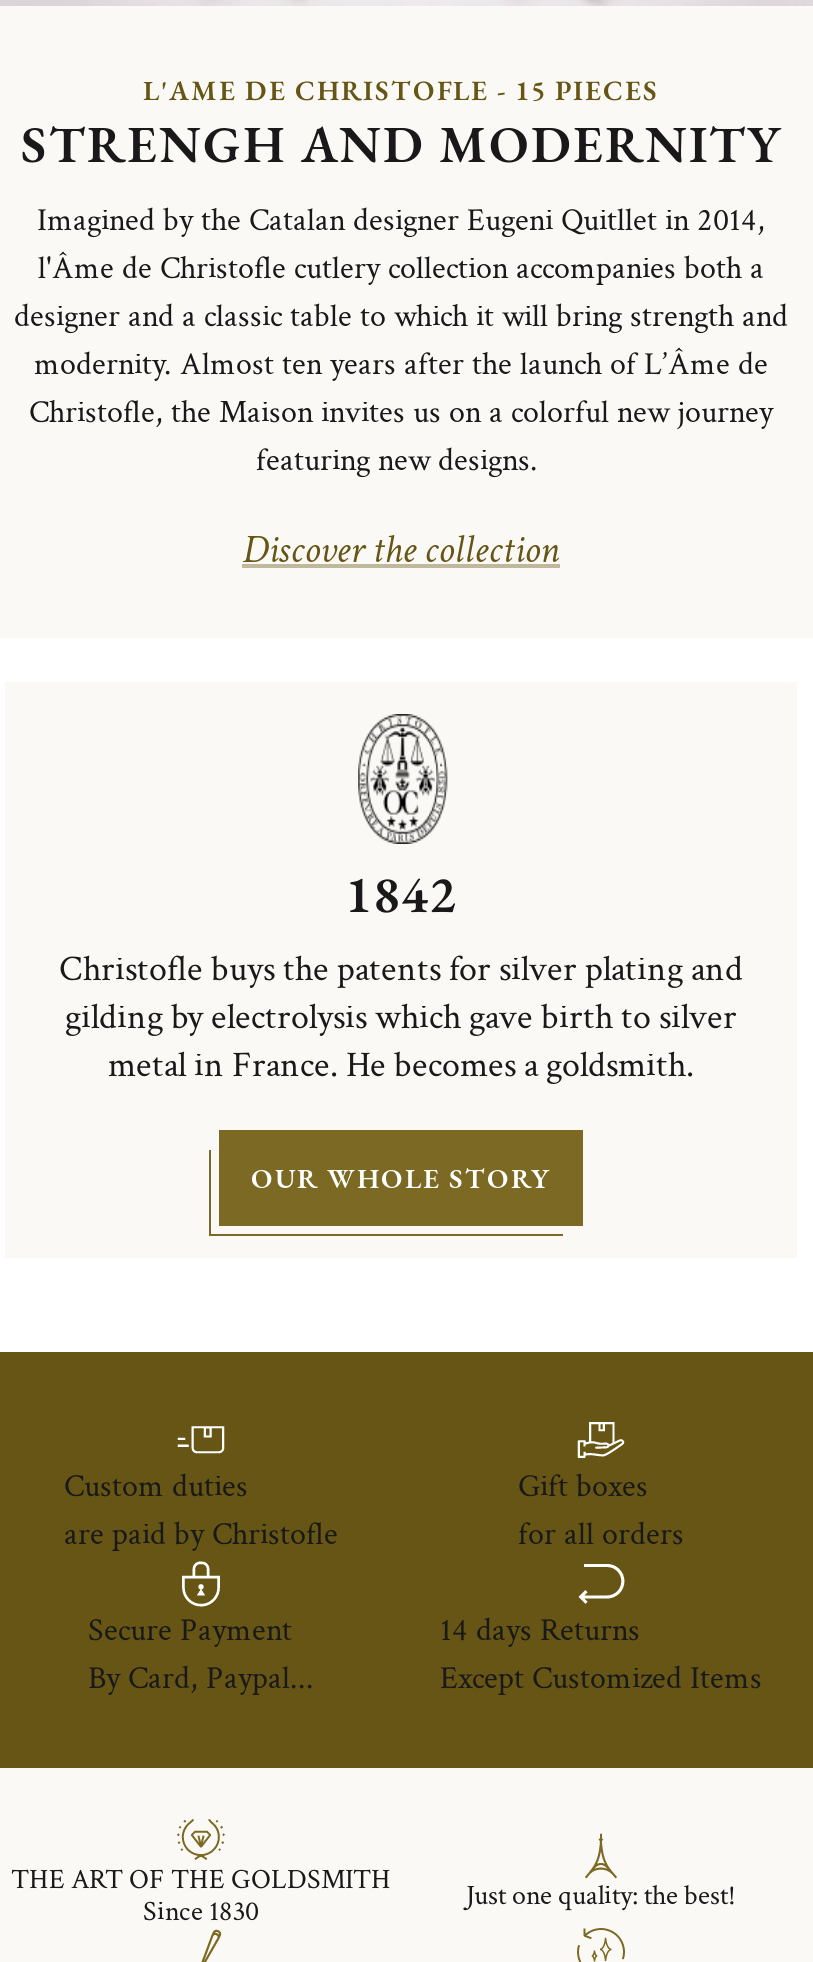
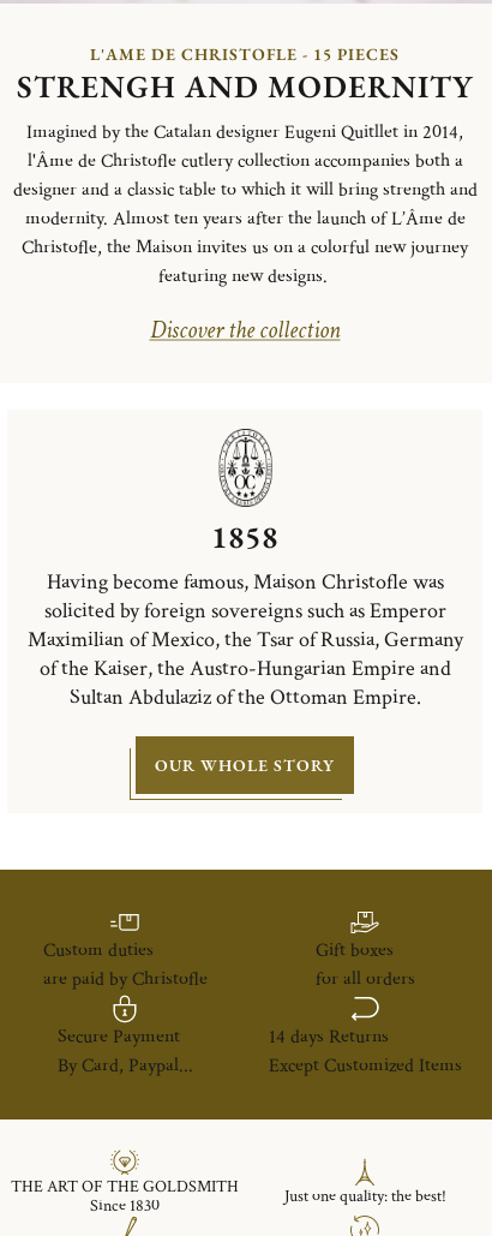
- 1842
- Christofle buys the patents for silver plating and
- gilding by electrolysis which gave birth to silver
- metal in France. He becomes a goldsmith.
+ 1858
+ Having become famous, Maison Christofle was
+ solicited by foreign sovereigns such as Emperor
+ Maximilian of Mexico, the Tsar of Russia, Germany
+ of the Kaiser, the Austro-Hungarian Empire and
+ Sultan Abdulaziz of the Ottoman Empire.
